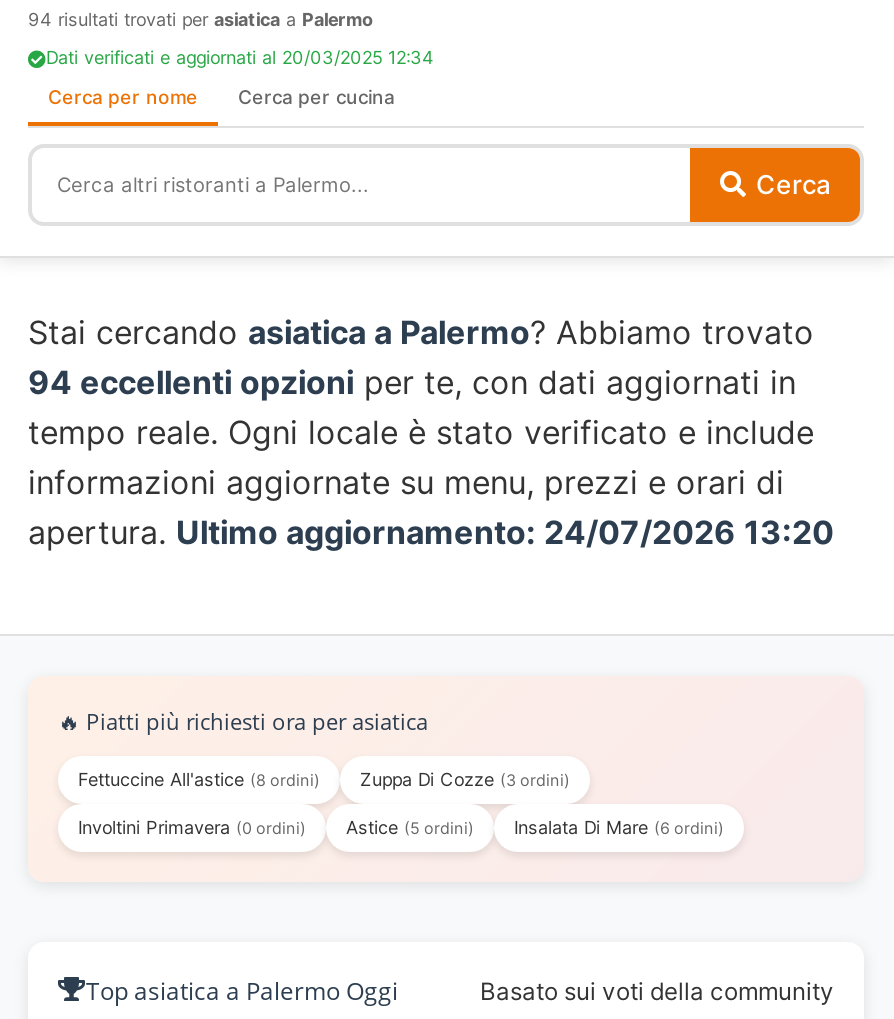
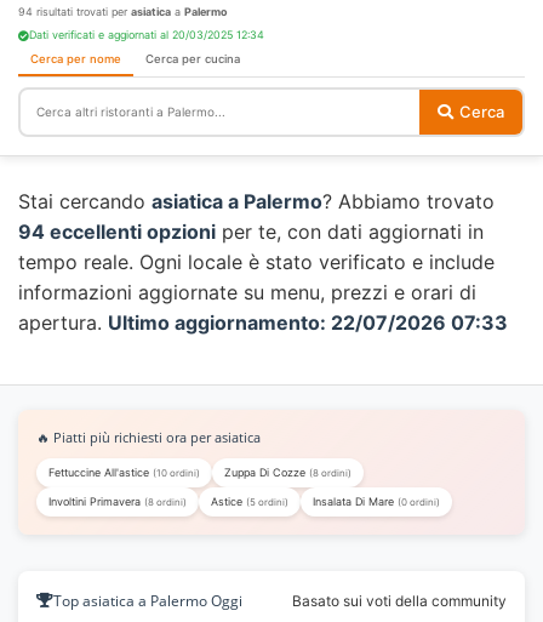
- apertura. Ultimo aggiornamento: 24/07/2026 13:20
+ apertura. Ultimo aggiornamento: 22/07/2026 07:33

- Fettuccine All'astice (8 ordini)
+ Fettuccine All'astice (10 ordini)

- Zuppa Di Cozze (3 ordini)
+ Zuppa Di Cozze (8 ordini)

- Involtini Primavera (0 ordini)
+ Involtini Primavera (8 ordini)

- Insalata Di Mare (6 ordini)
+ Insalata Di Mare (0 ordini)
